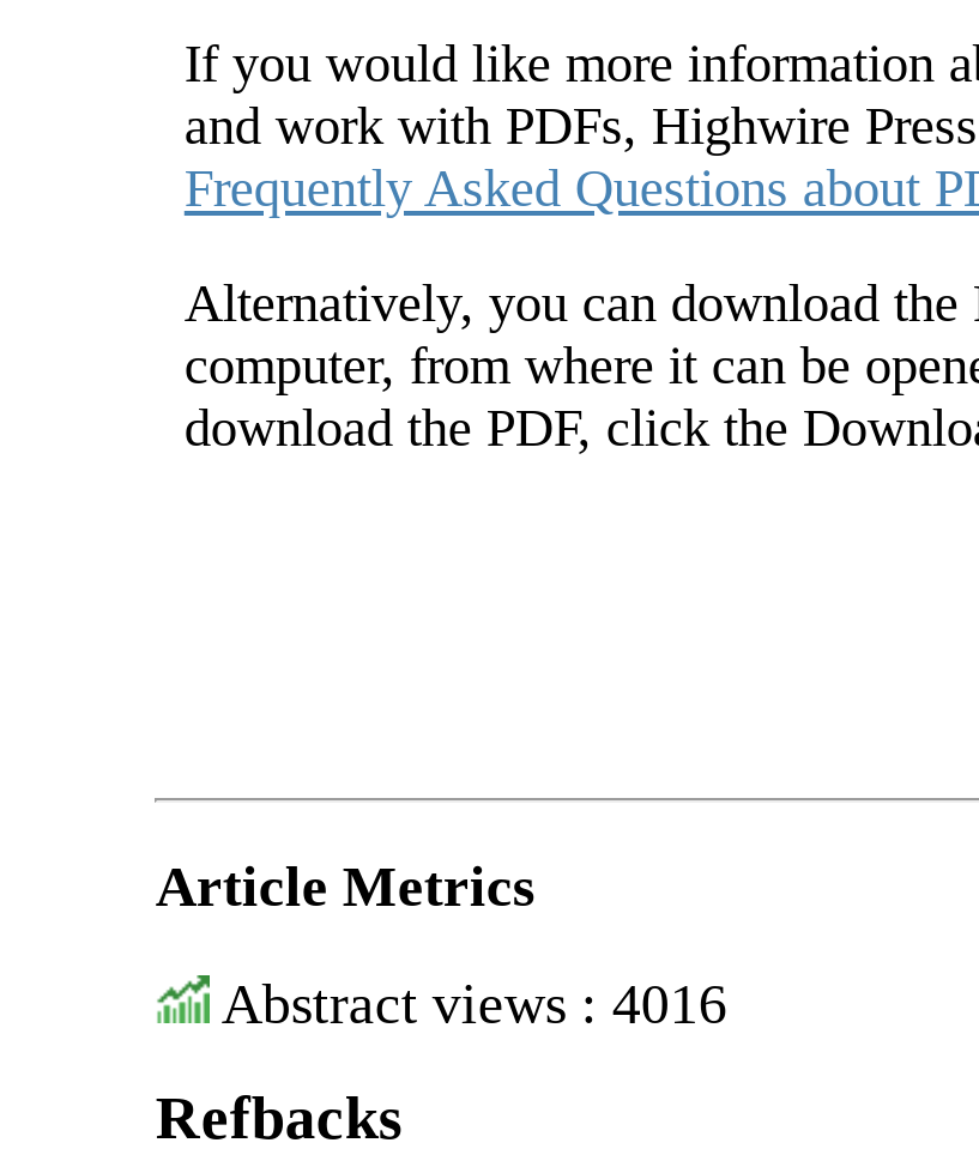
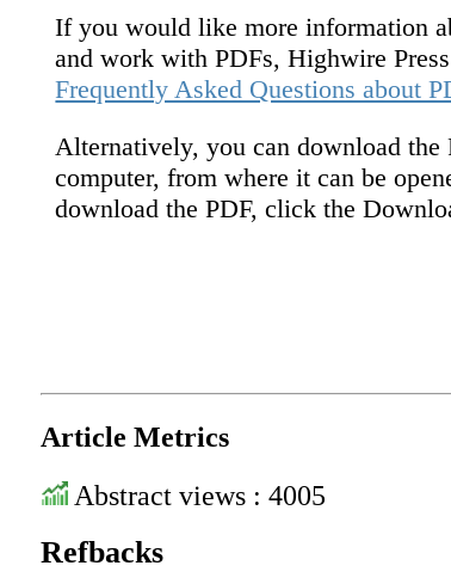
- Abstract views : 4016
+ Abstract views : 4005
